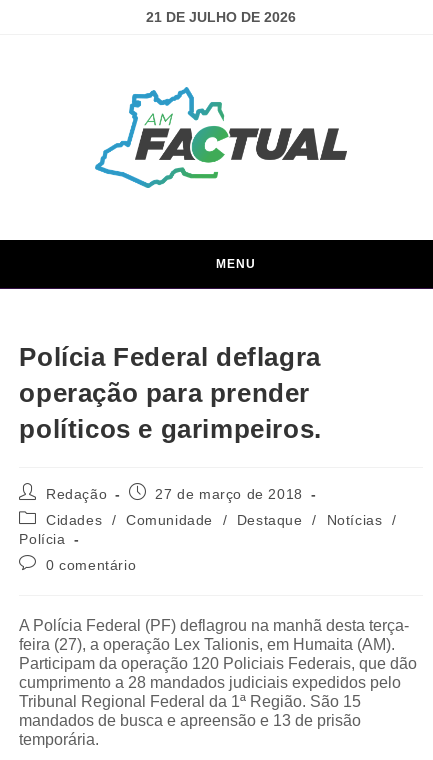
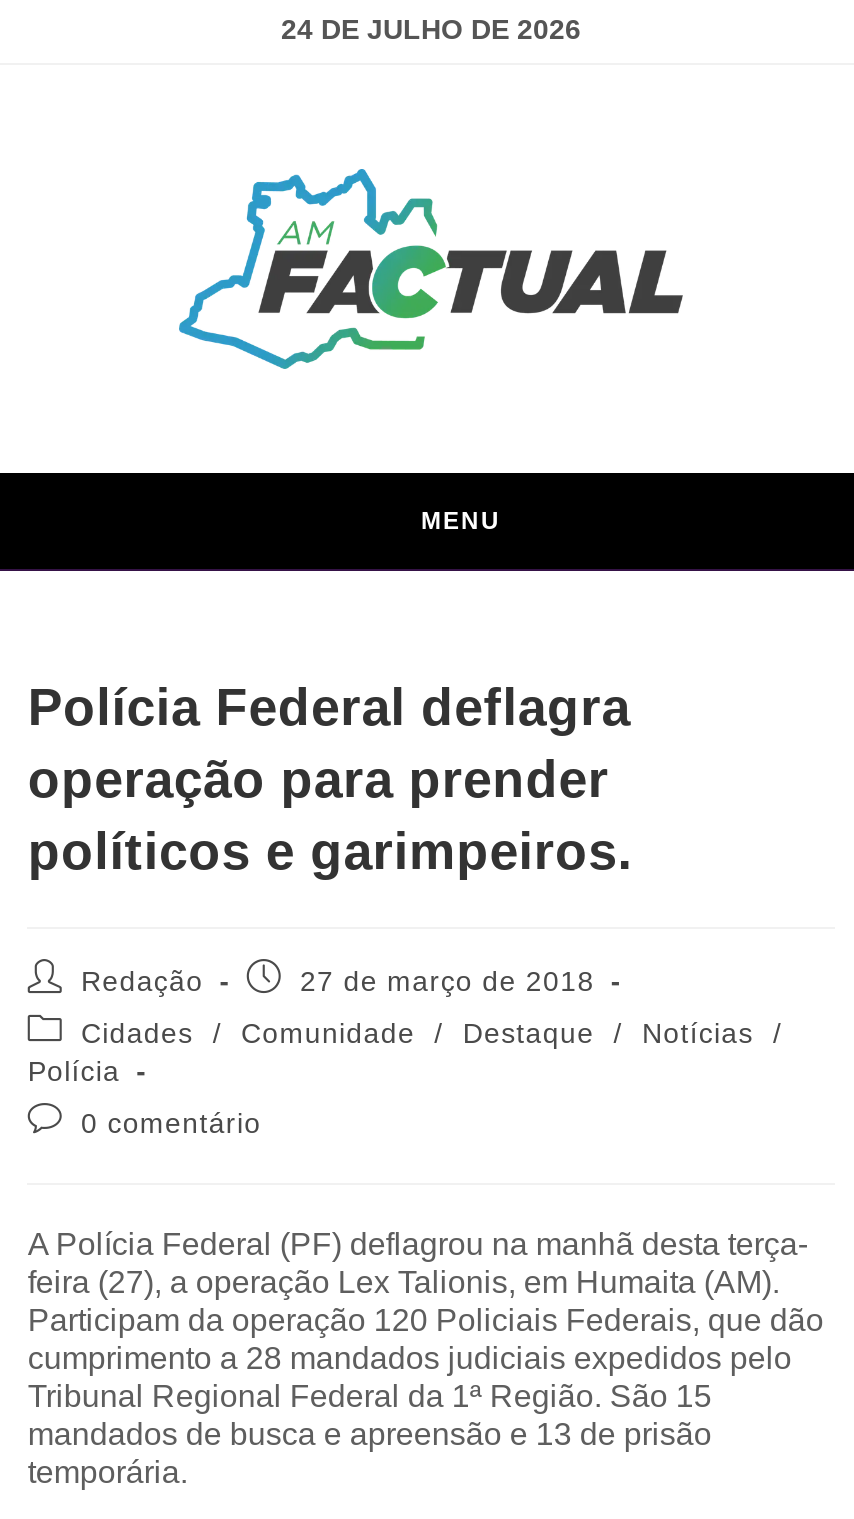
- 21 DE JULHO DE 2026
+ 24 DE JULHO DE 2026
